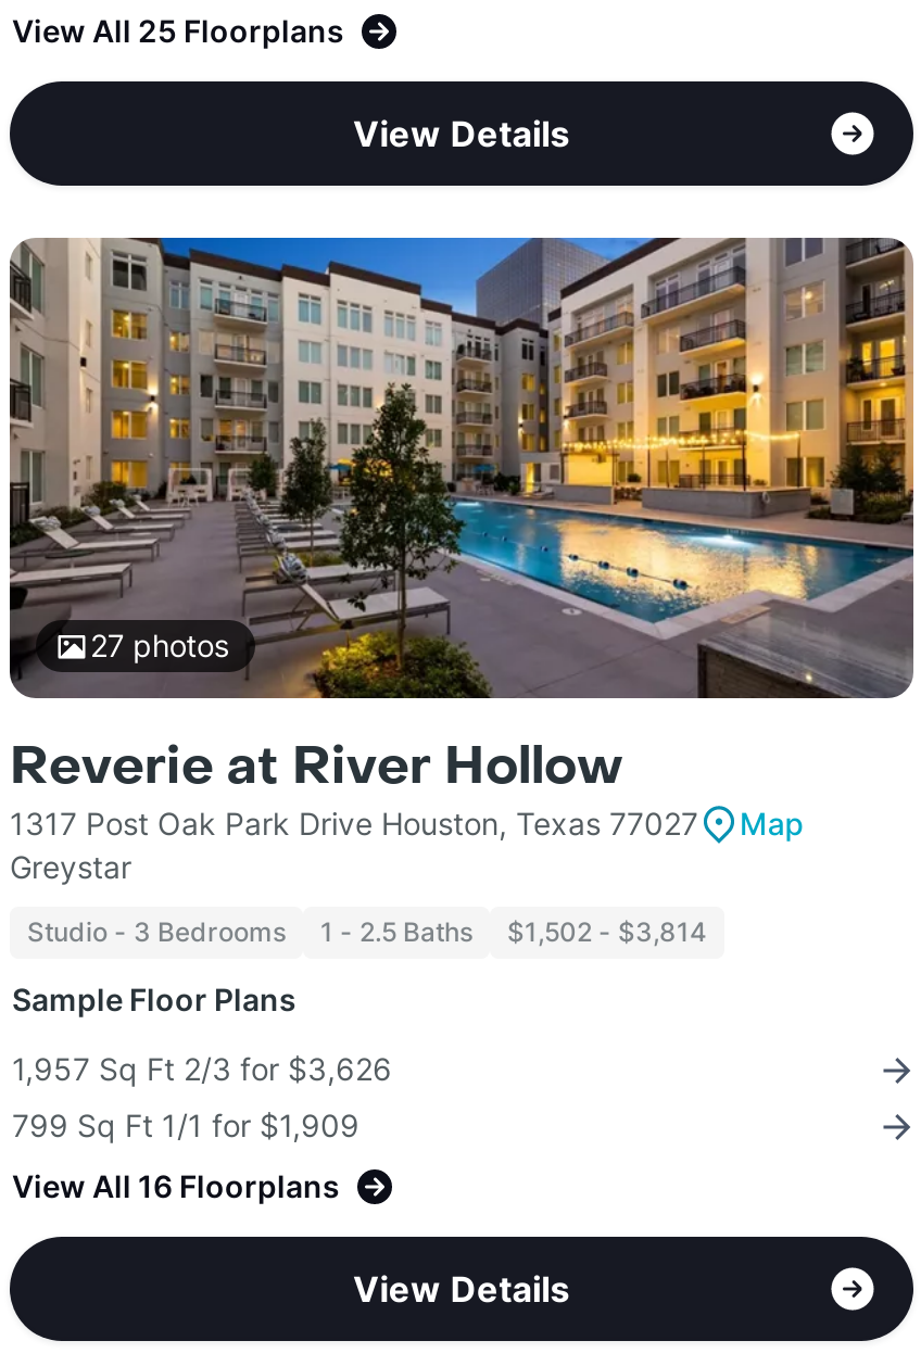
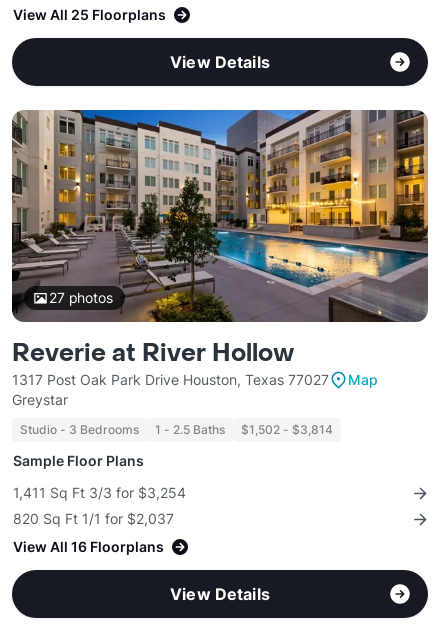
- 1,957 Sq Ft 2/3 for $3,626
+ 1,411 Sq Ft 3/3 for $3,254

- 799 Sq Ft 1/1 for $1,909
+ 820 Sq Ft 1/1 for $2,037
